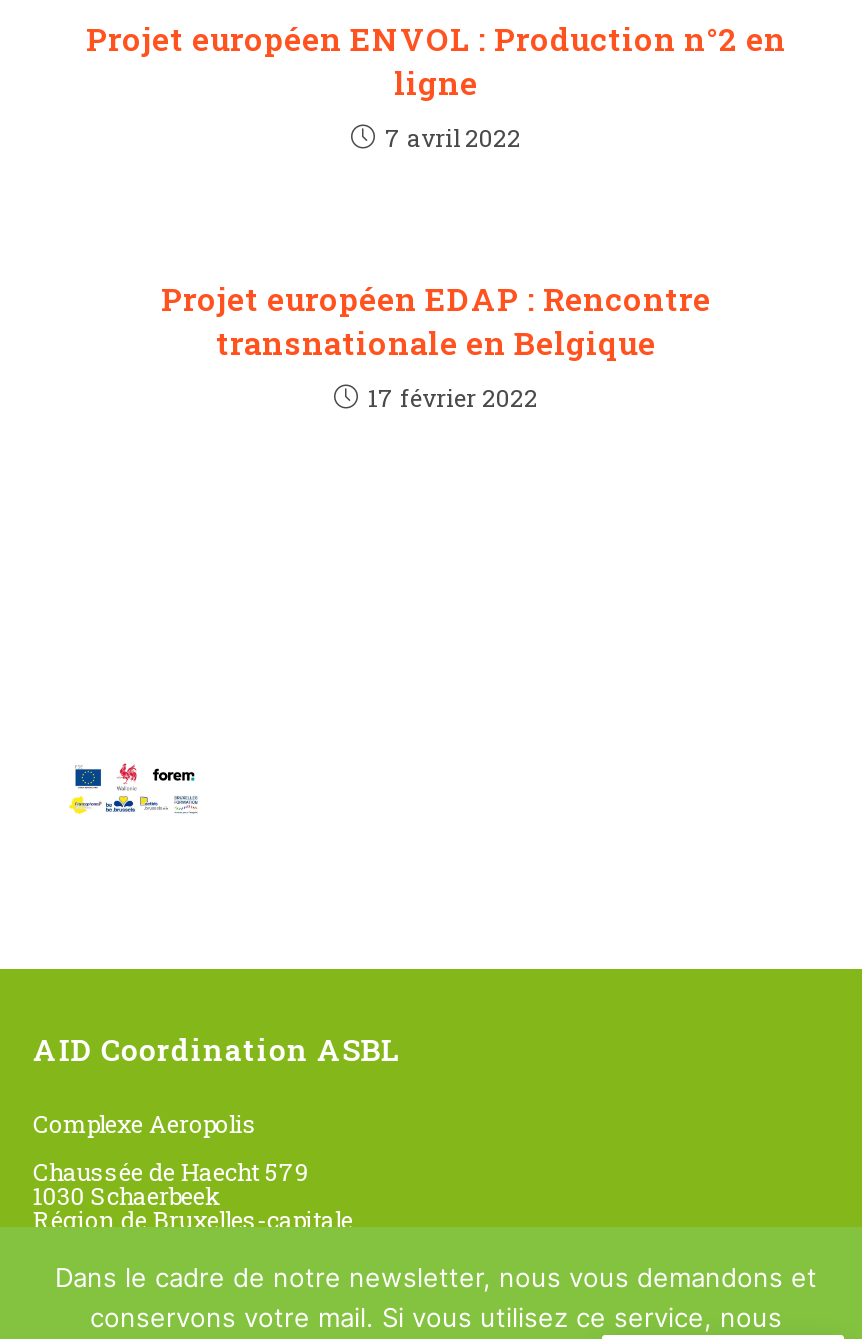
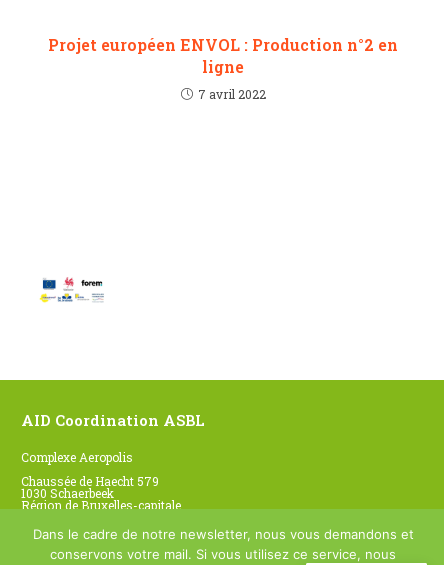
- Projet européen EDAP : Rencontre
- transnationale en Belgique
- 17 février 2022
